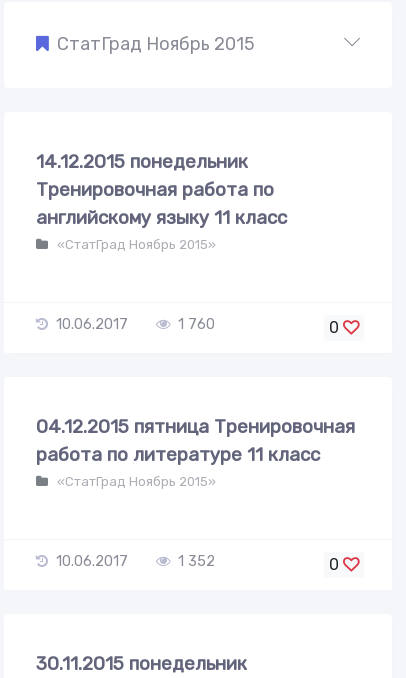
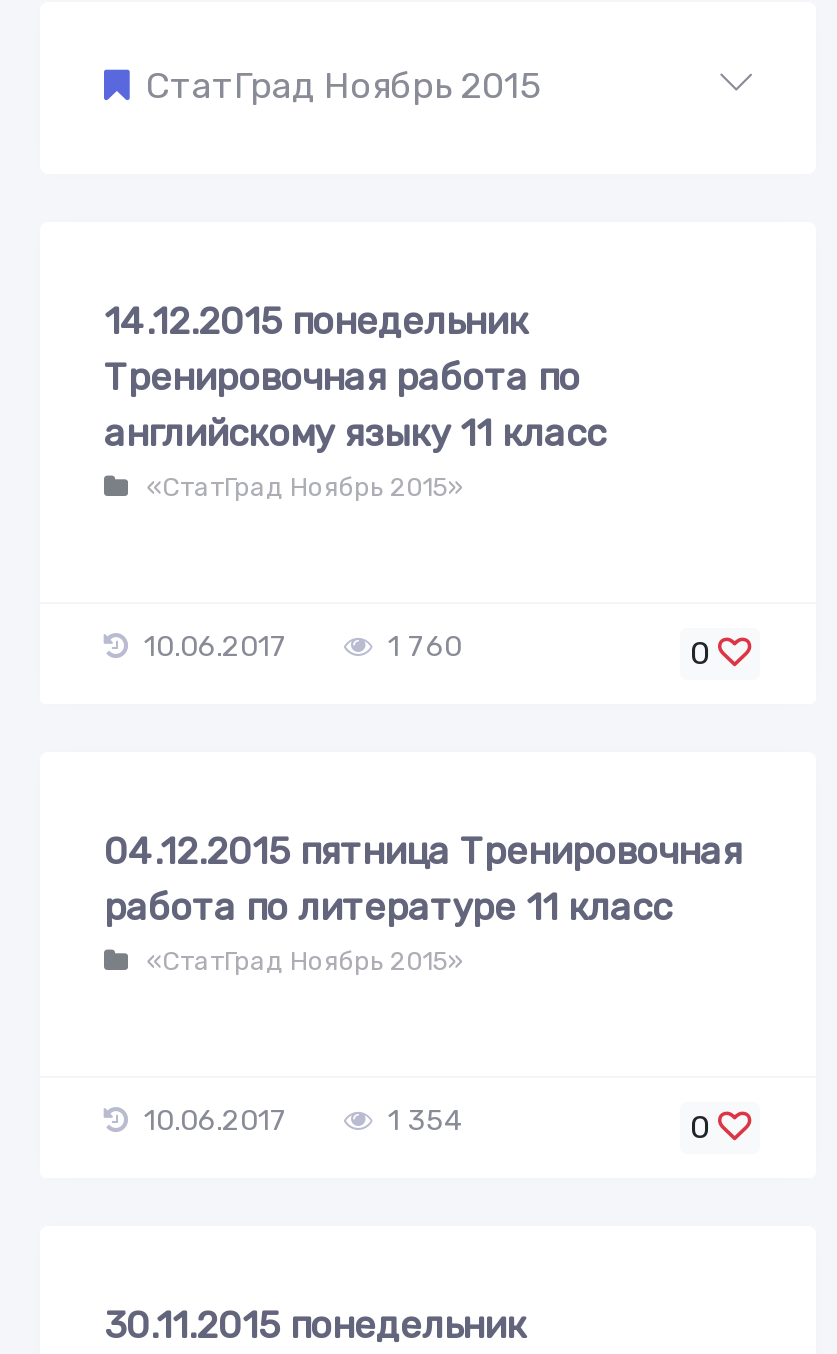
- 1 352
+ 1 354
